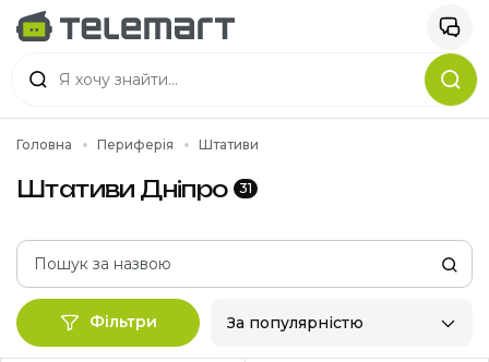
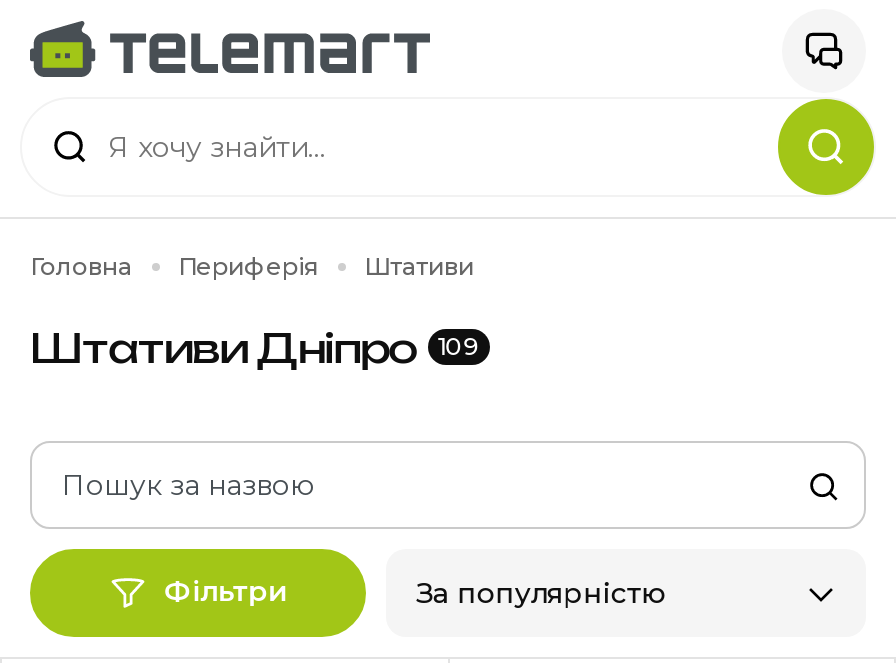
- Штативи Дніпро 31
+ Штативи Дніпро 109
